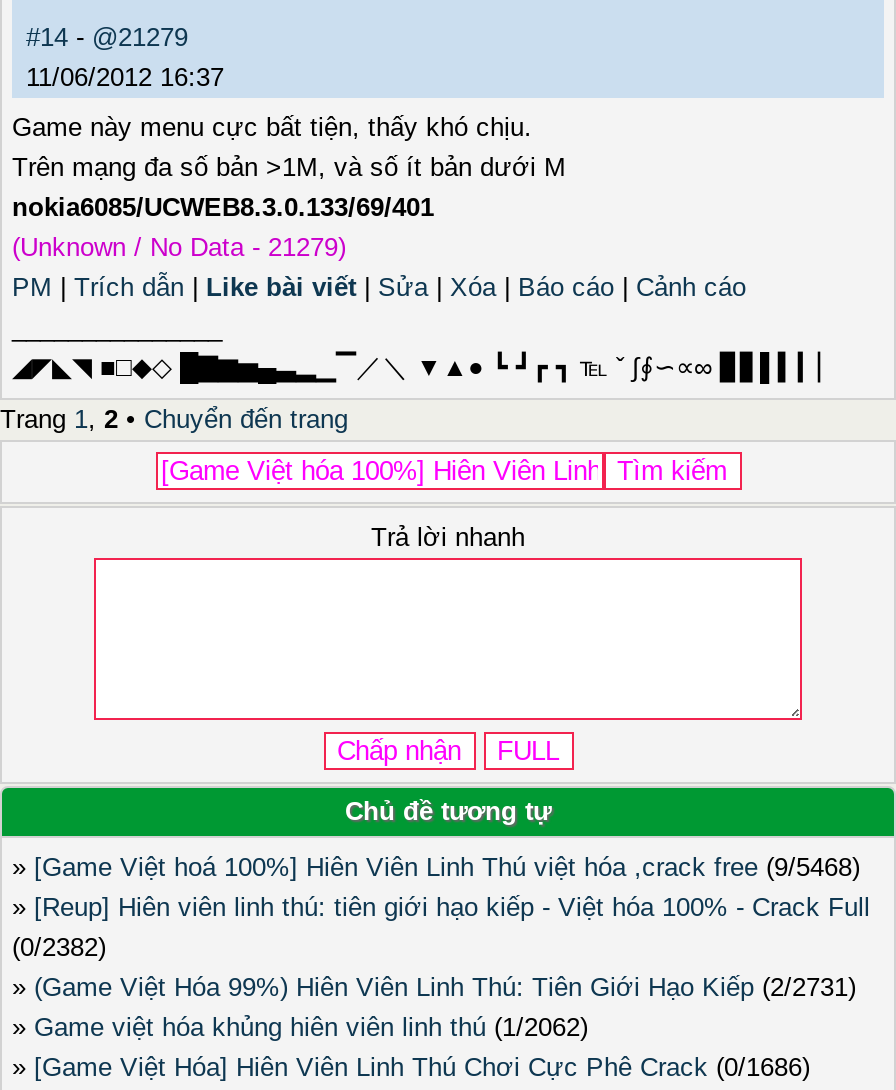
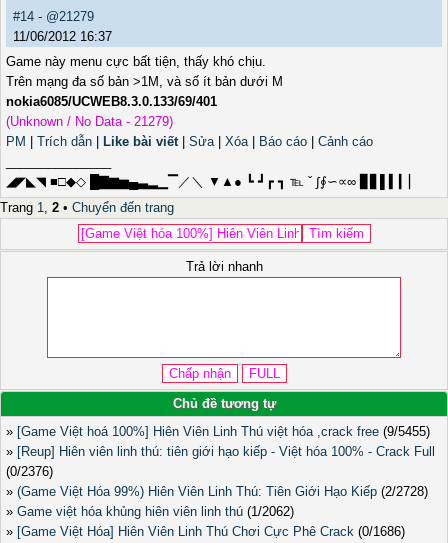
- » [Game Việt hoá 100%] Hiên Viên Linh Thú việt hóa ,crack free (9/5468)
+ » [Game Việt hoá 100%] Hiên Viên Linh Thú việt hóa ,crack free (9/5455)

- (0/2382)
+ (0/2376)

- » (Game Việt Hóa 99%) Hiên Viên Linh Thú: Tiên Giới Hạo Kiếp (2/2731)
+ » (Game Việt Hóa 99%) Hiên Viên Linh Thú: Tiên Giới Hạo Kiếp (2/2728)
